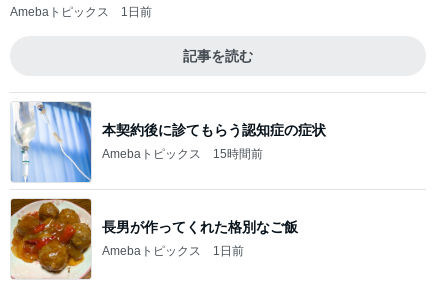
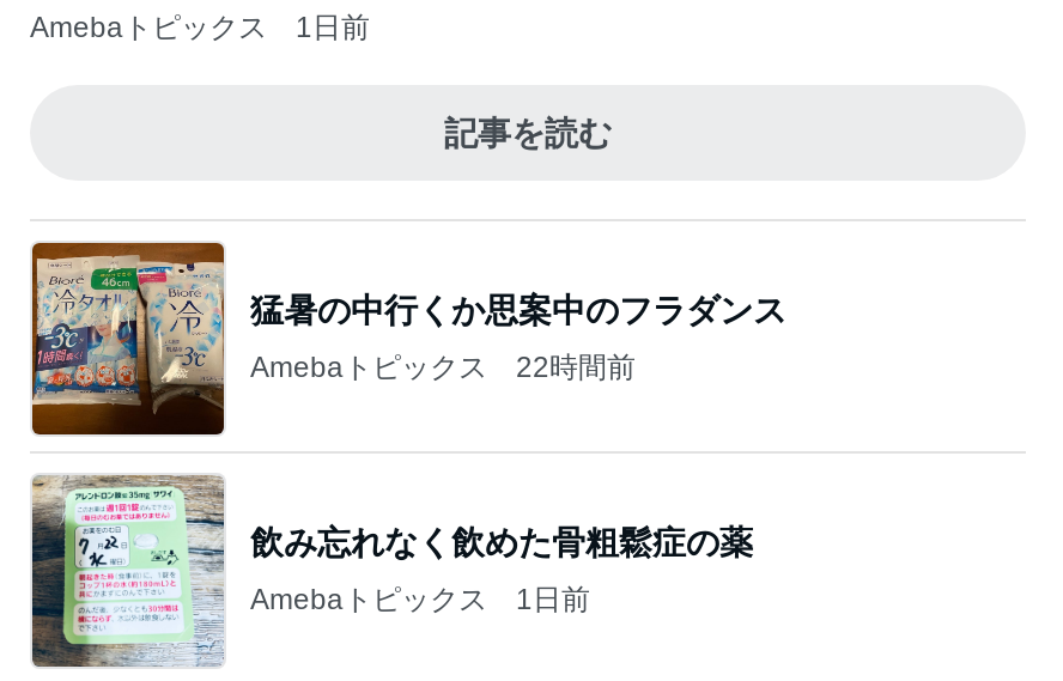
- [image]
- 本契約後に診てもらう認知症の症状
+ [image]
+ 猛暑の中行くか思案中のフラダンス

- Amebaトピックス 15時間前
+ Amebaトピックス 22時間前

- [image]
- 長男が作ってくれた格別なご飯
+ [image]
+ 飲み忘れなく飲めた骨粗鬆症の薬
